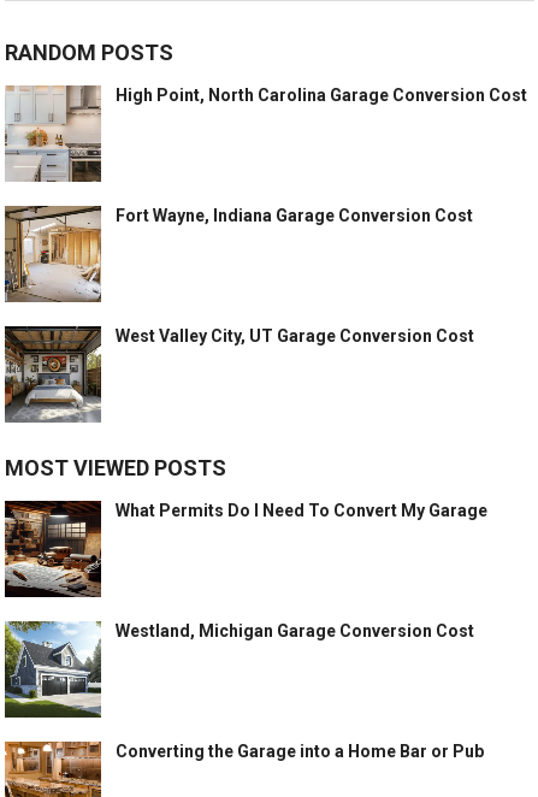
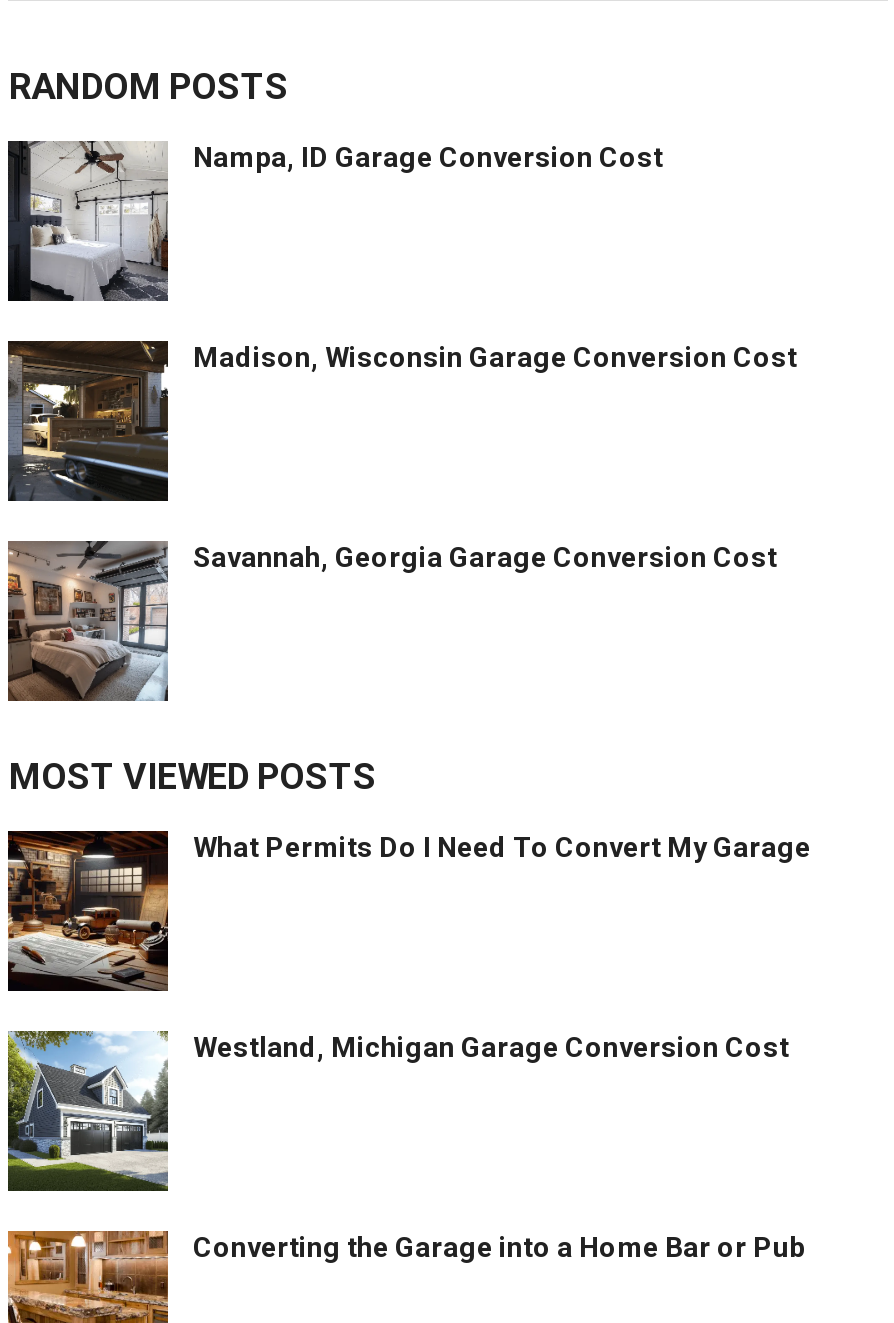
- [image]
- High Point, North Carolina Garage Conversion Cost
+ [image]
+ Nampa, ID Garage Conversion Cost

- [image]
- Fort Wayne, Indiana Garage Conversion Cost
+ [image]
+ Madison, Wisconsin Garage Conversion Cost

- [image]
- West Valley City, UT Garage Conversion Cost
+ [image]
+ Savannah, Georgia Garage Conversion Cost
